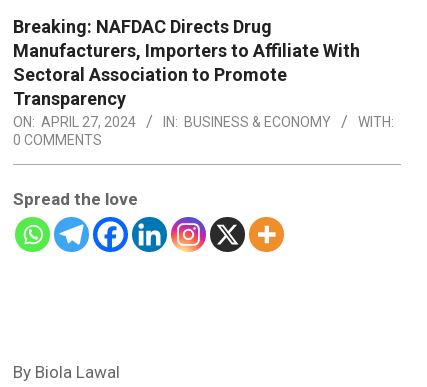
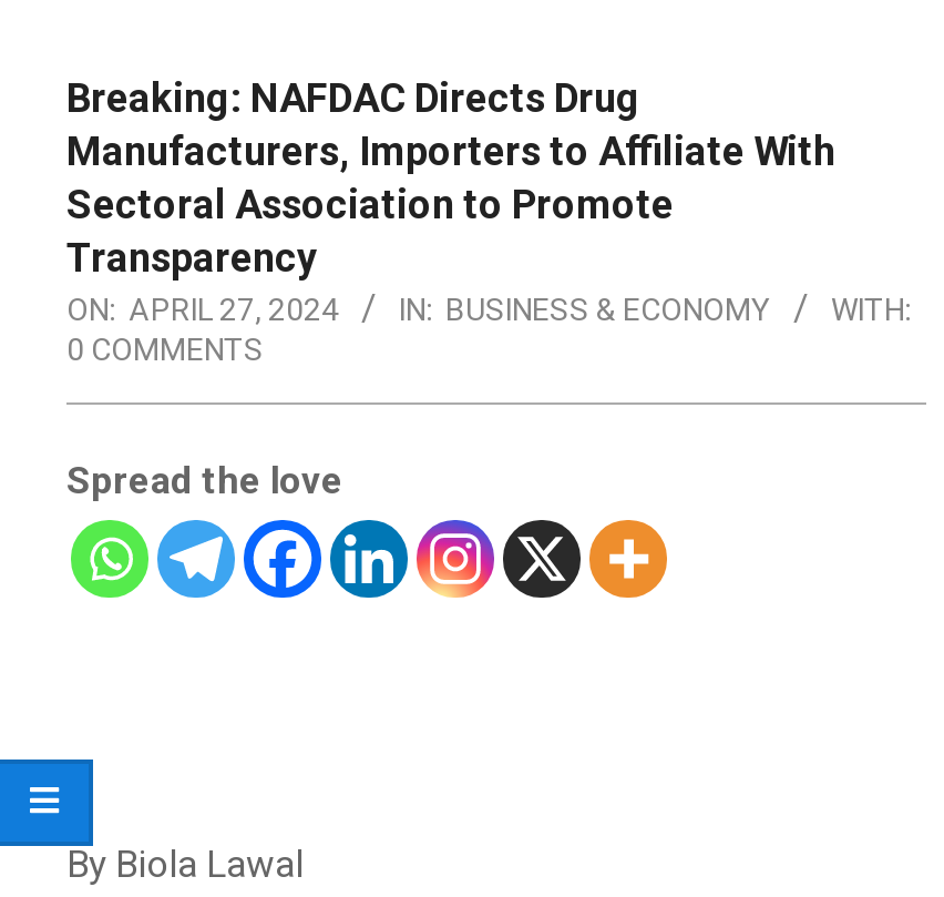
+ [image]
